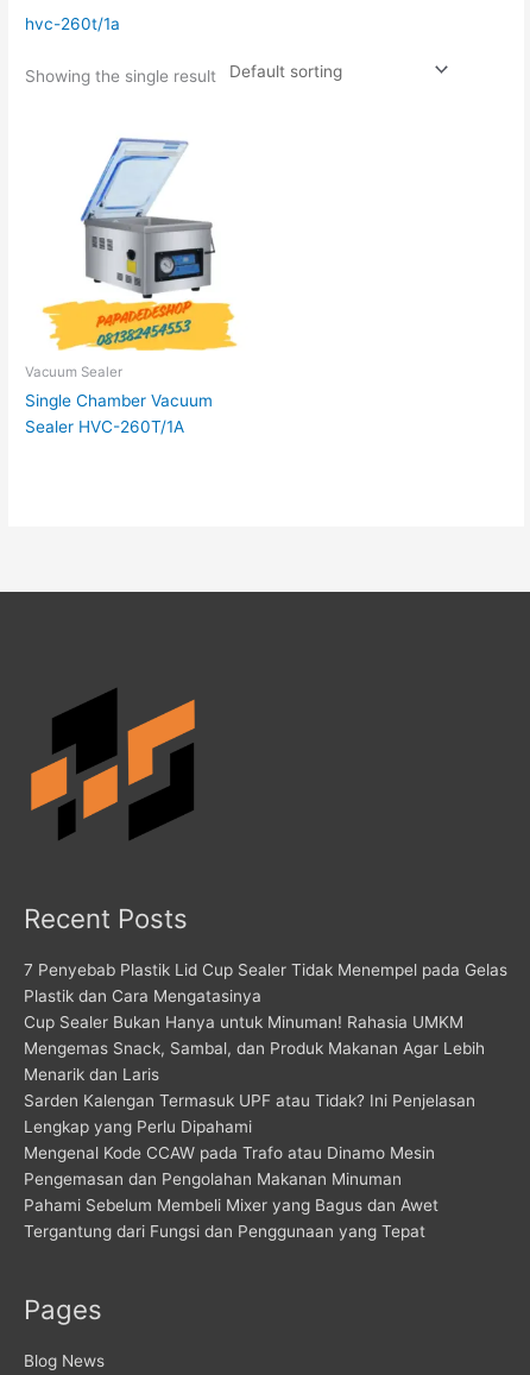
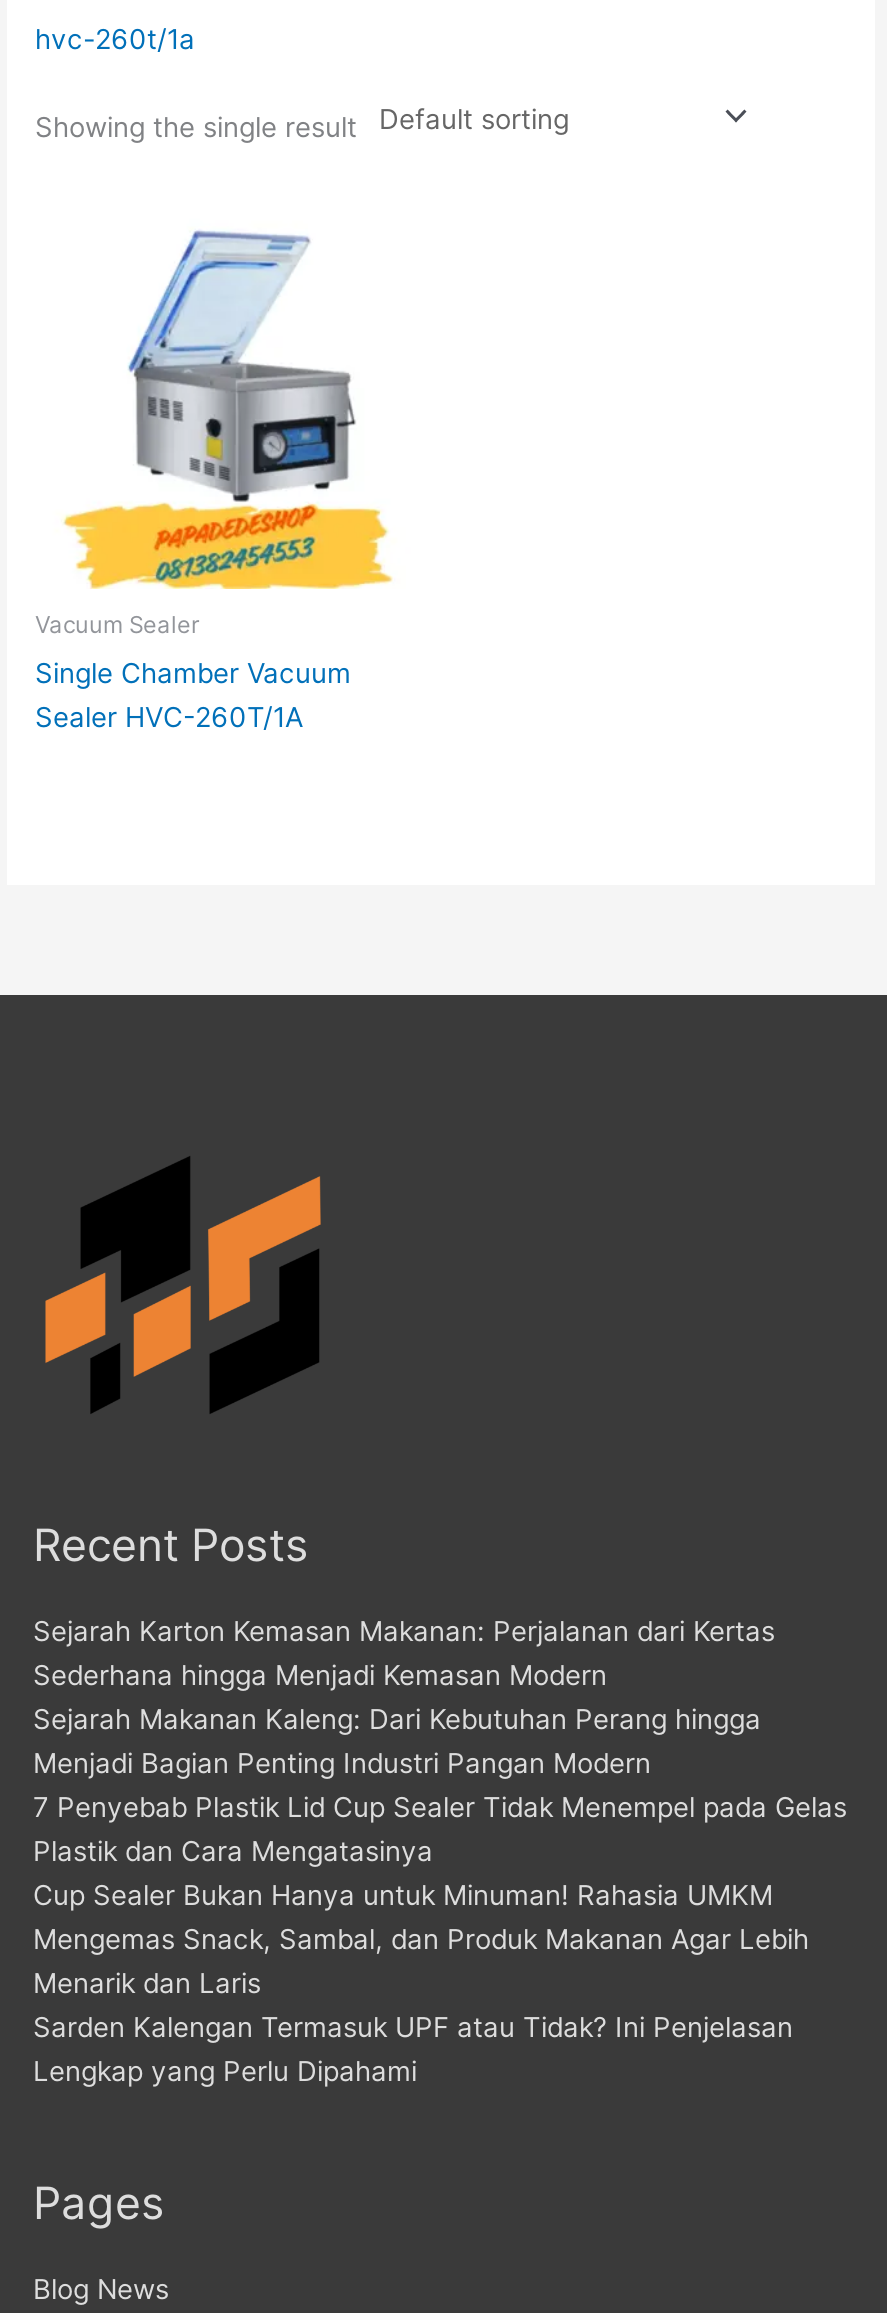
+ Sejarah Karton Kemasan Makanan: Perjalanan dari Kertas
+ Sederhana hingga Menjadi Kemasan Modern
+ Sejarah Makanan Kaleng: Dari Kebutuhan Perang hingga
+ Menjadi Bagian Penting Industri Pangan Modern

moved down: 7 Penyebab Plastik Lid Cup Sealer Tidak Menempel pada Gelas | Plastik dan Cara Mengatasinya | Cup Sealer Bukan Hanya untuk Minuman! Rahasia UMKM | Mengemas Snack, Sambal, dan Produk Makanan Agar Lebih | Menarik dan Laris | Sarden Kalengan Termasuk UPF atau Tidak? Ini Penjelasan | Lengkap yang Perlu Dipahami

- Mengenal Kode CCAW pada Trafo atau Dinamo Mesin
- Pengemasan dan Pengolahan Makanan Minuman
- Pahami Sebelum Membeli Mixer yang Bagus dan Awet
- Tergantung dari Fungsi dan Penggunaan yang Tepat
